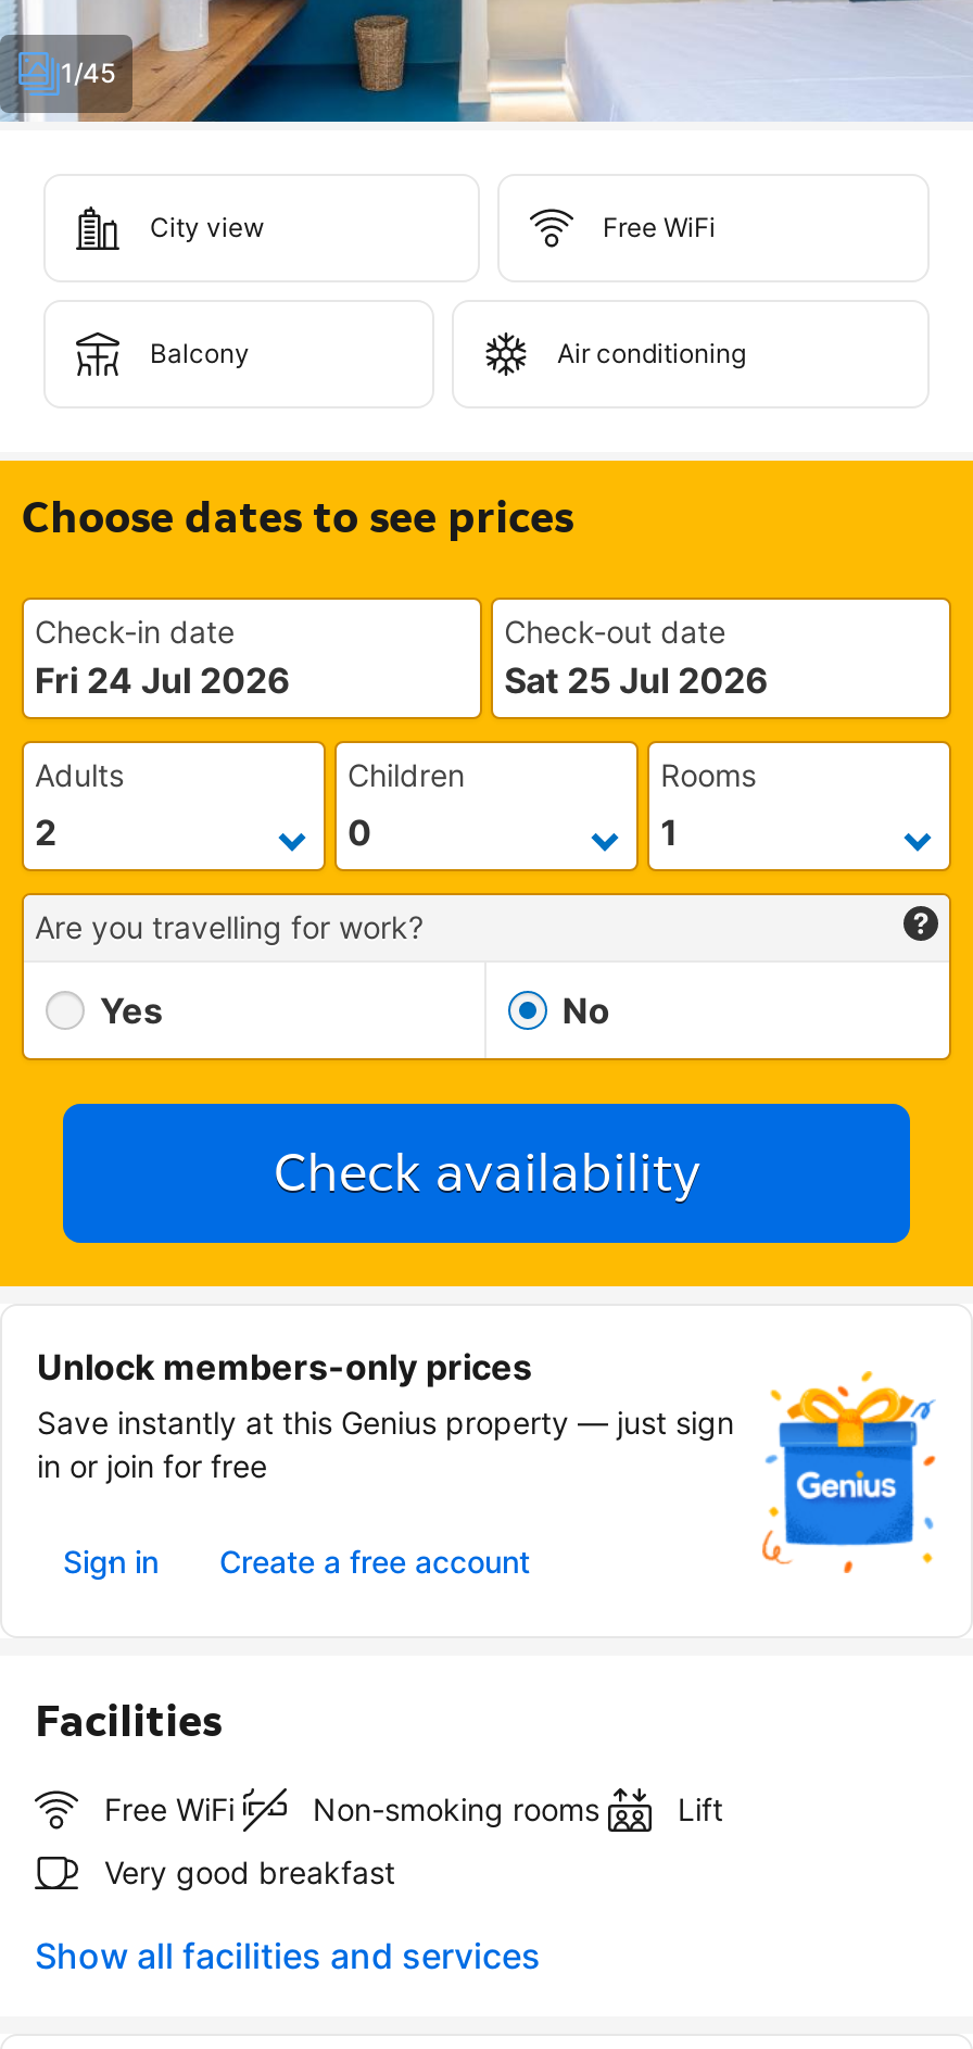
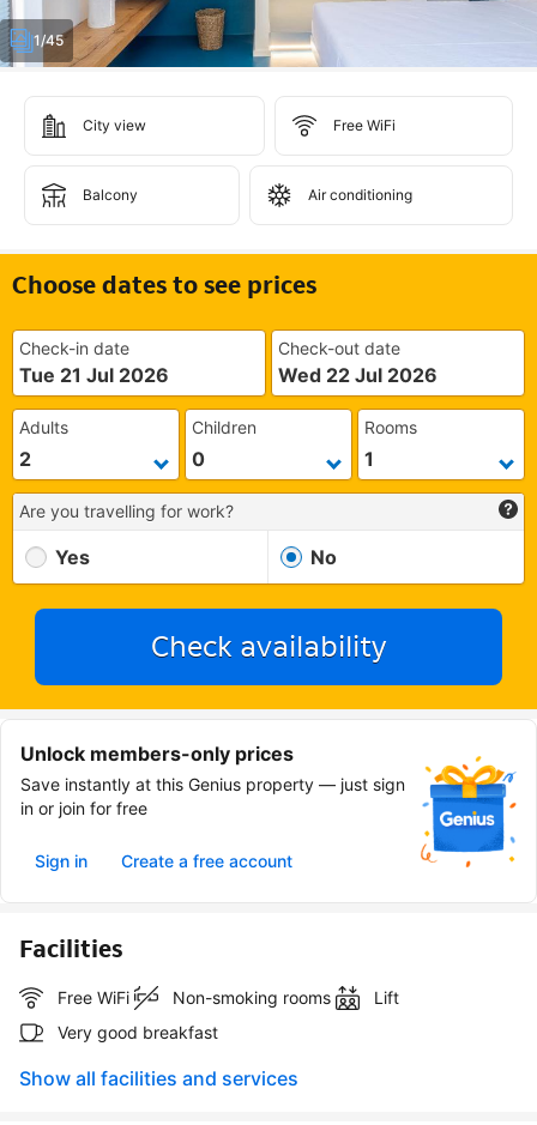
- Fri 24 Jul 2026
+ Tue 21 Jul 2026

- Sat 25 Jul 2026
+ Wed 22 Jul 2026
